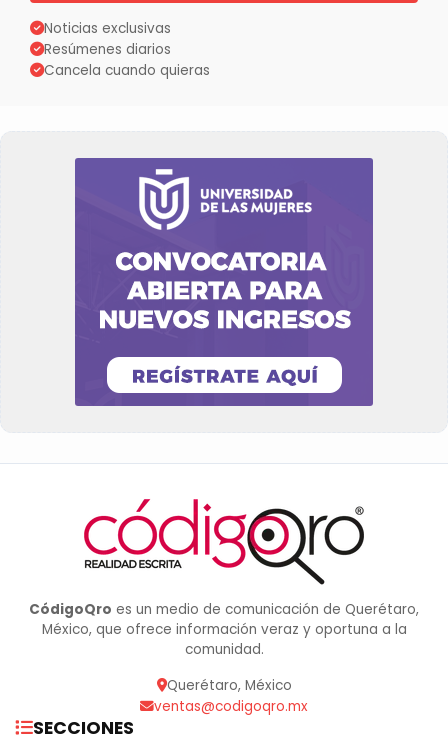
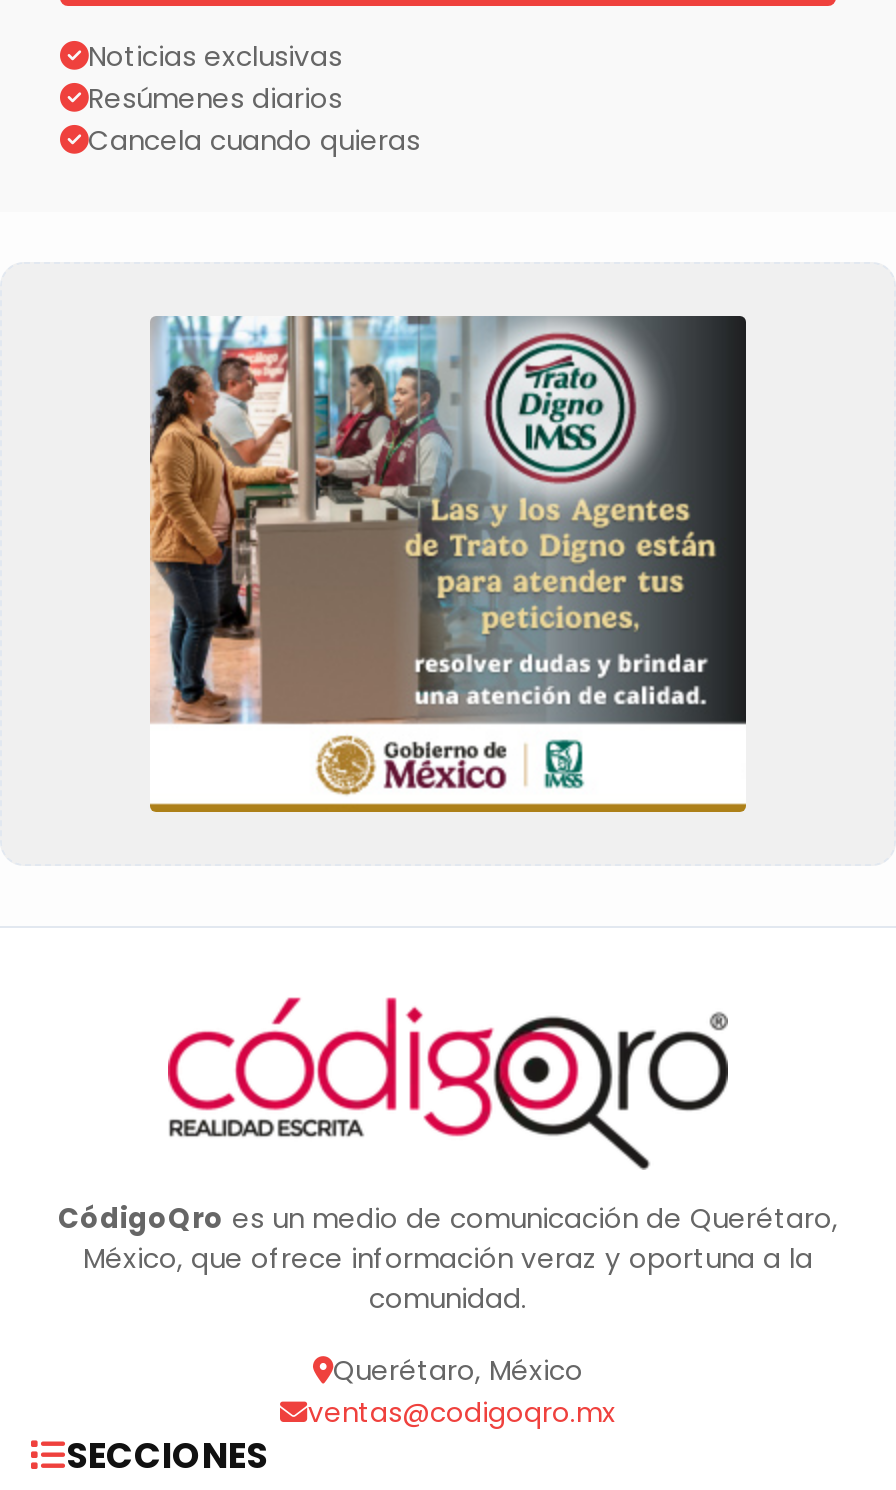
- [image]
+ [image]
